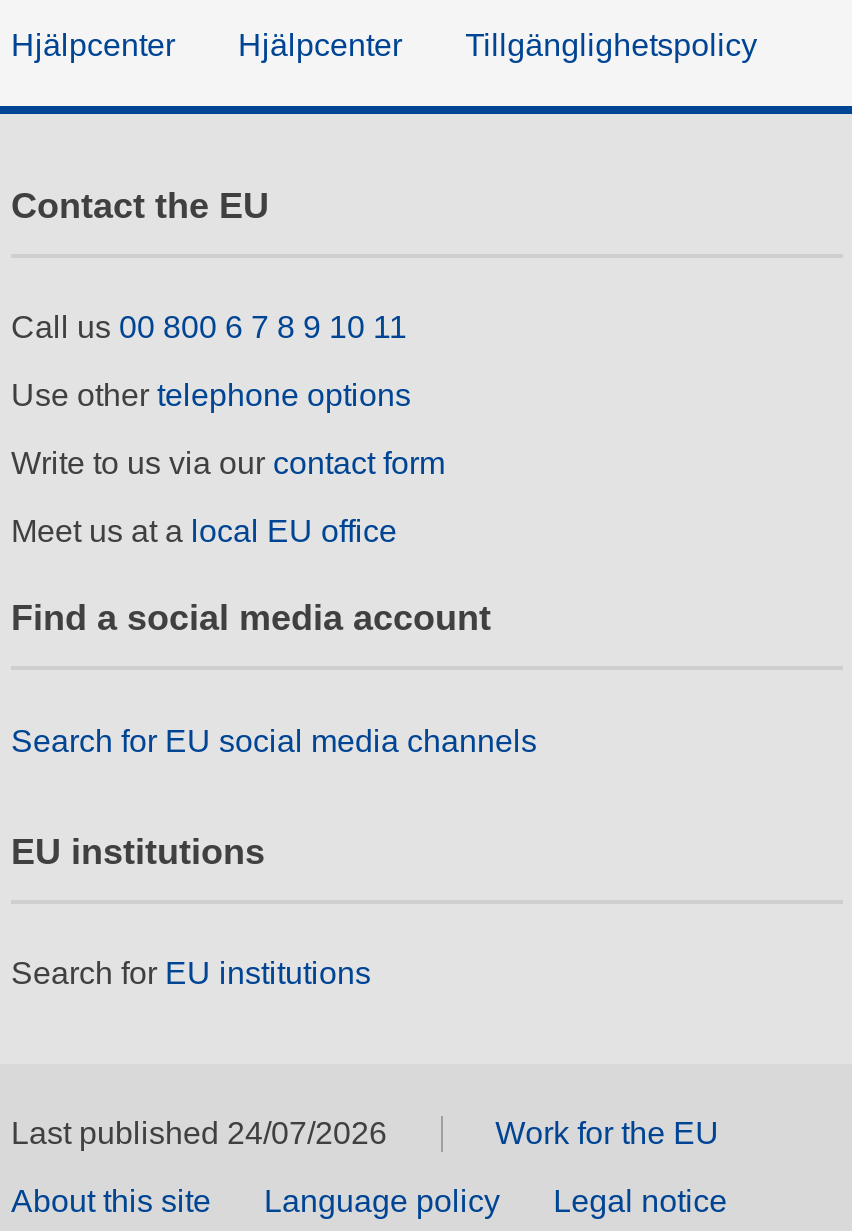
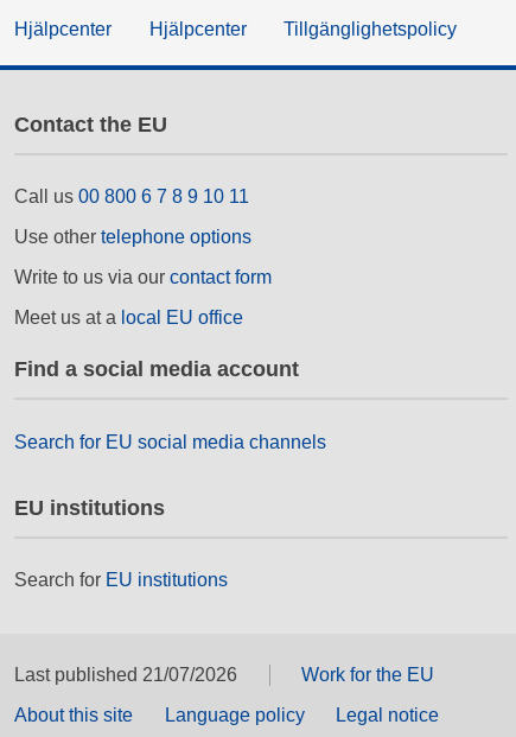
- Last published 24/07/2026
+ Last published 21/07/2026
